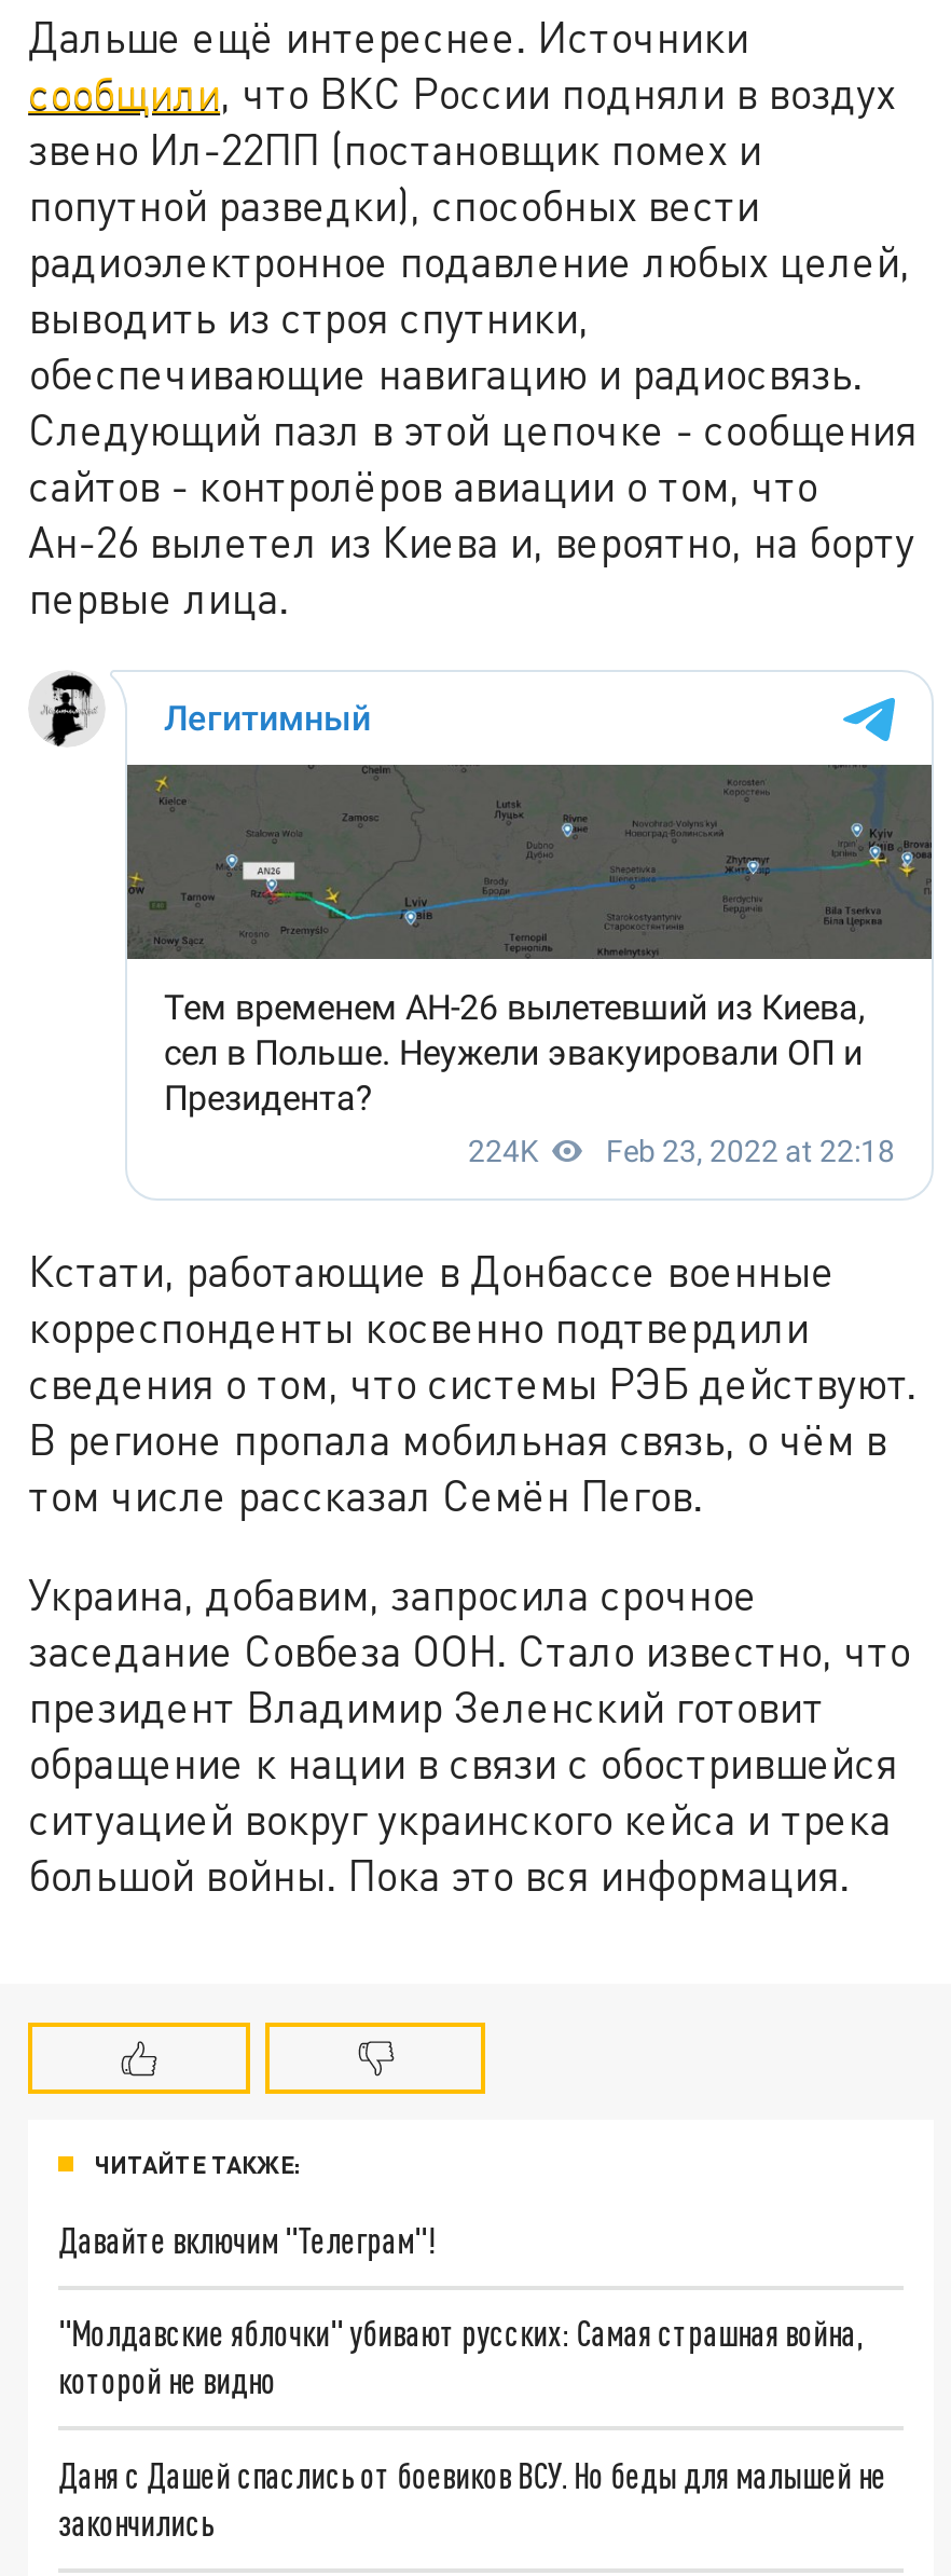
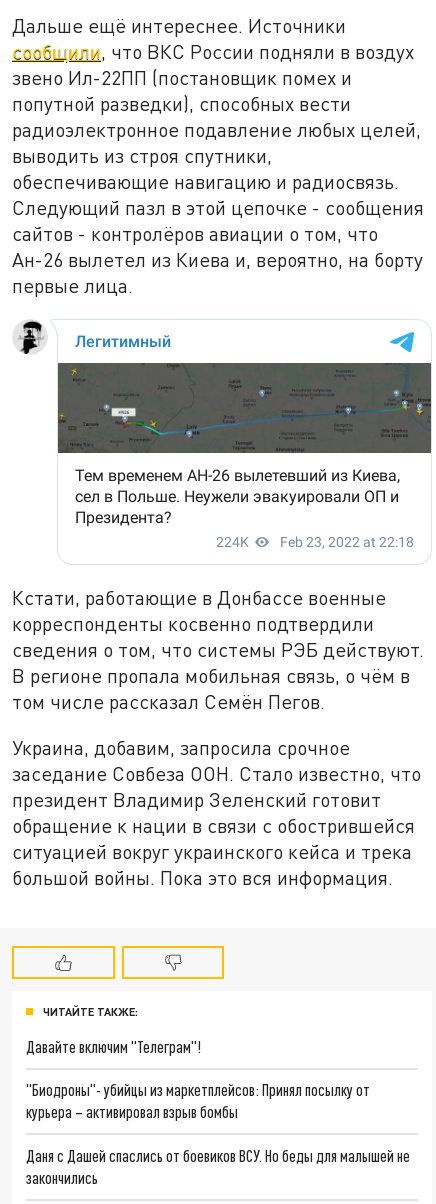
- "Молдавские яблочки" убивают русских: Самая страшная война,
- которой не видно
+ "Биодроны"- убийцы из маркетплейсов: Принял посылку от
+ курьера – активировал взрыв бомбы
